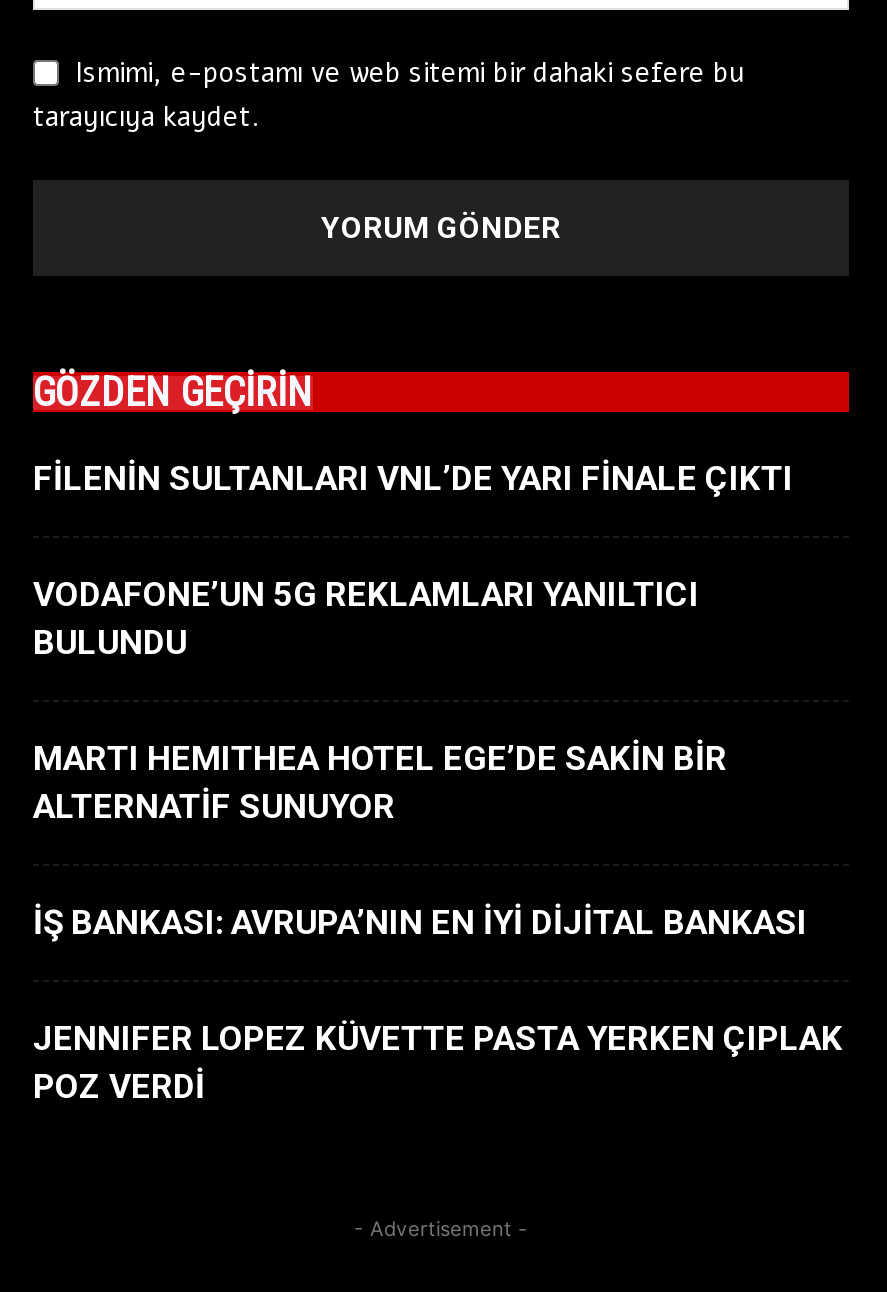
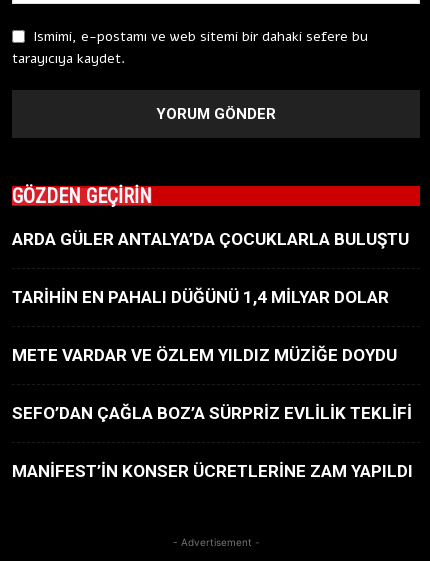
- FİLENİN SULTANLARI VNL’DE YARI FİNALE ÇIKTI
+ ARDA GÜLER ANTALYA’DA ÇOCUKLARLA BULUŞTU

- VODAFONE’UN 5G REKLAMLARI YANILTICI
- BULUNDU
+ TARİHİN EN PAHALI DÜĞÜNÜ 1,4 MİLYAR DOLAR

- MARTI HEMITHEA HOTEL EGE’DE SAKİN BİR
- ALTERNATİF SUNUYOR
+ METE VARDAR VE ÖZLEM YILDIZ MÜZİĞE DOYDU

- İŞ BANKASI: AVRUPA’NIN EN İYİ DİJİTAL BANKASI
+ SEFO’DAN ÇAĞLA BOZ’A SÜRPRİZ EVLİLİK TEKLİFİ

- JENNIFER LOPEZ KÜVETTE PASTA YERKEN ÇIPLAK
- POZ VERDİ
+ MANİFEST’İN KONSER ÜCRETLERİNE ZAM YAPILDI
